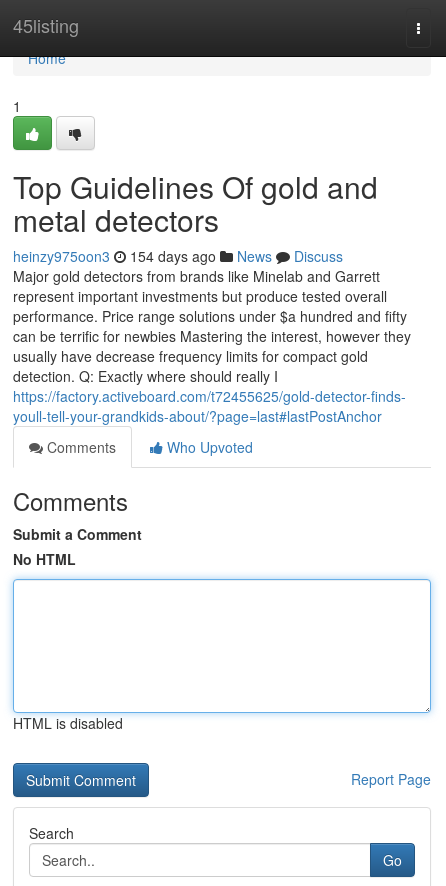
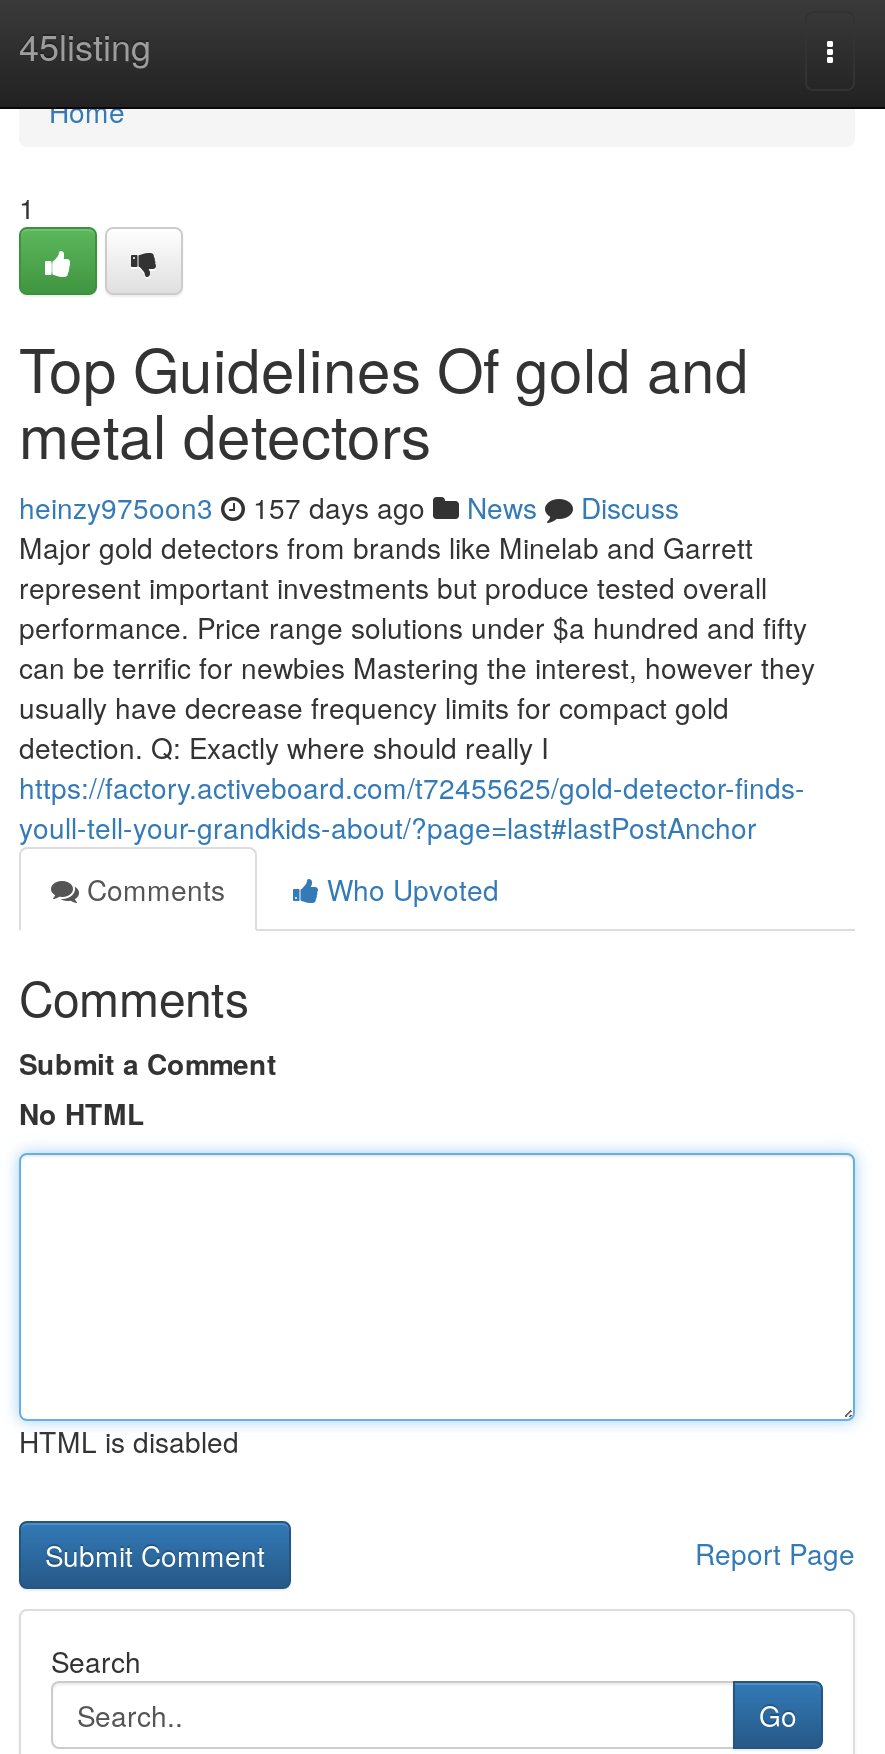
- heinzy975oon3 154 days ago News Discuss
+ heinzy975oon3 157 days ago News Discuss
